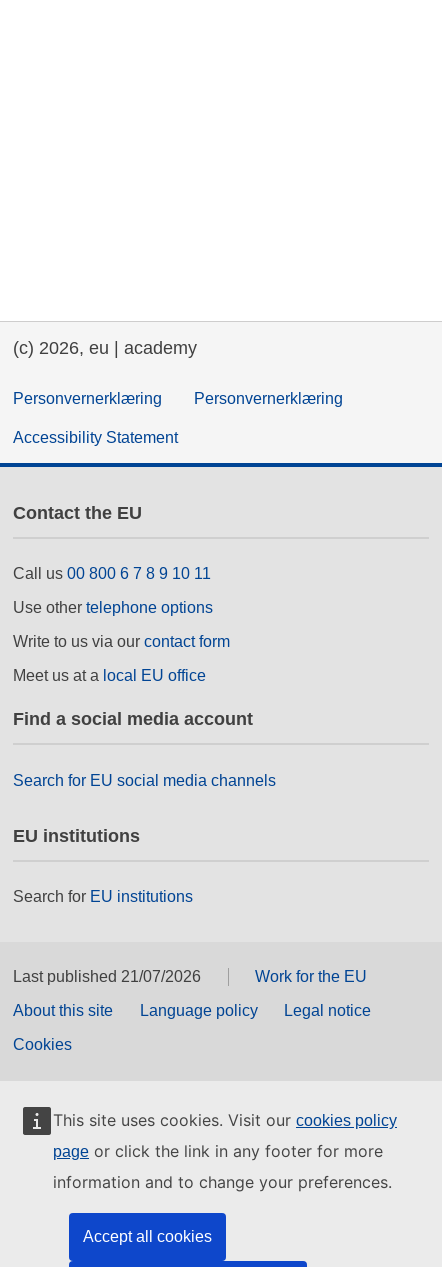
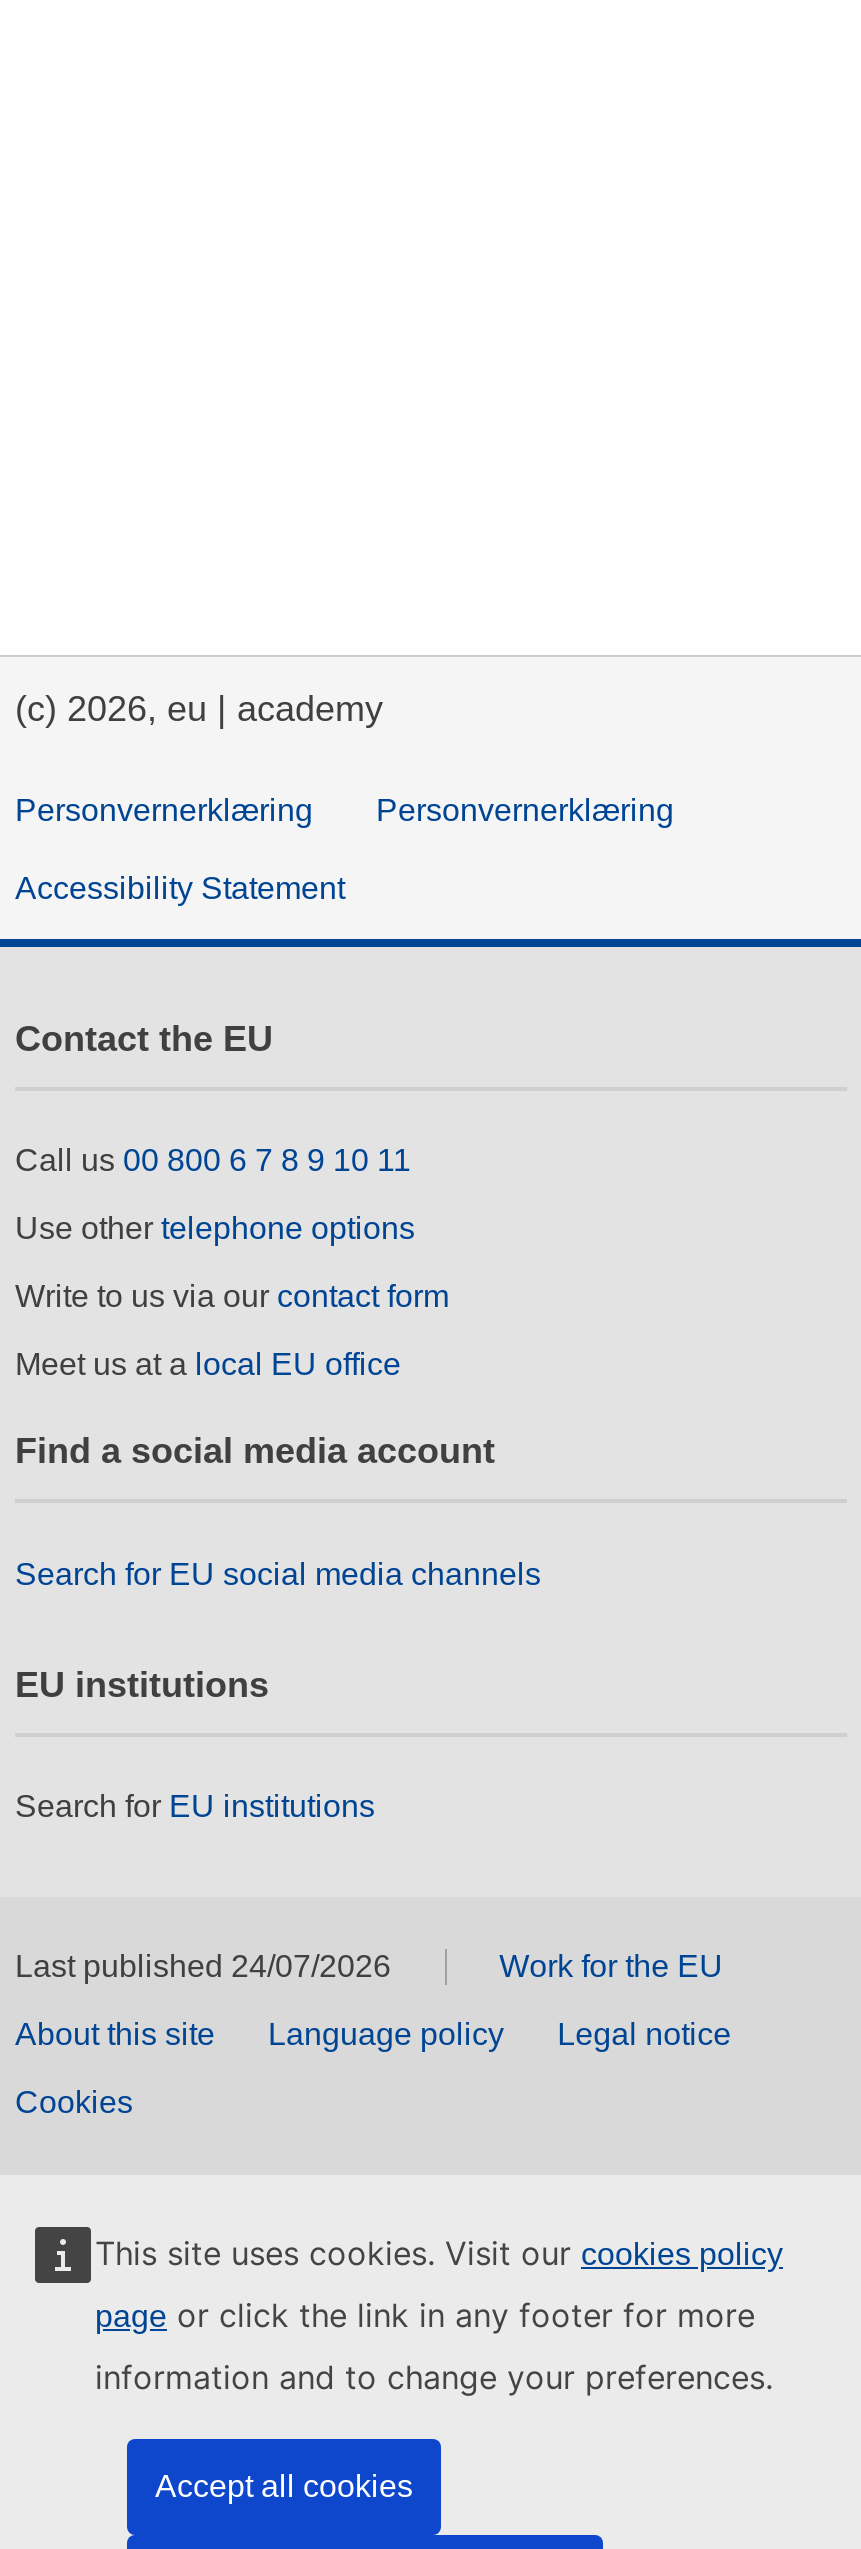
- Last published 21/07/2026
+ Last published 24/07/2026
